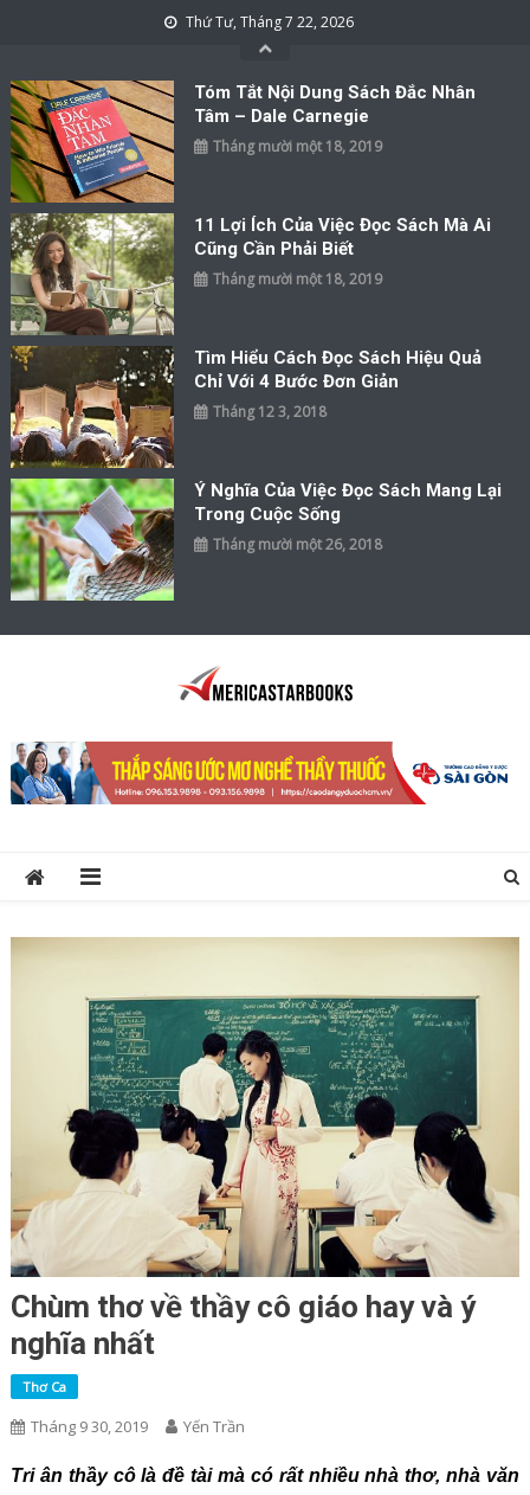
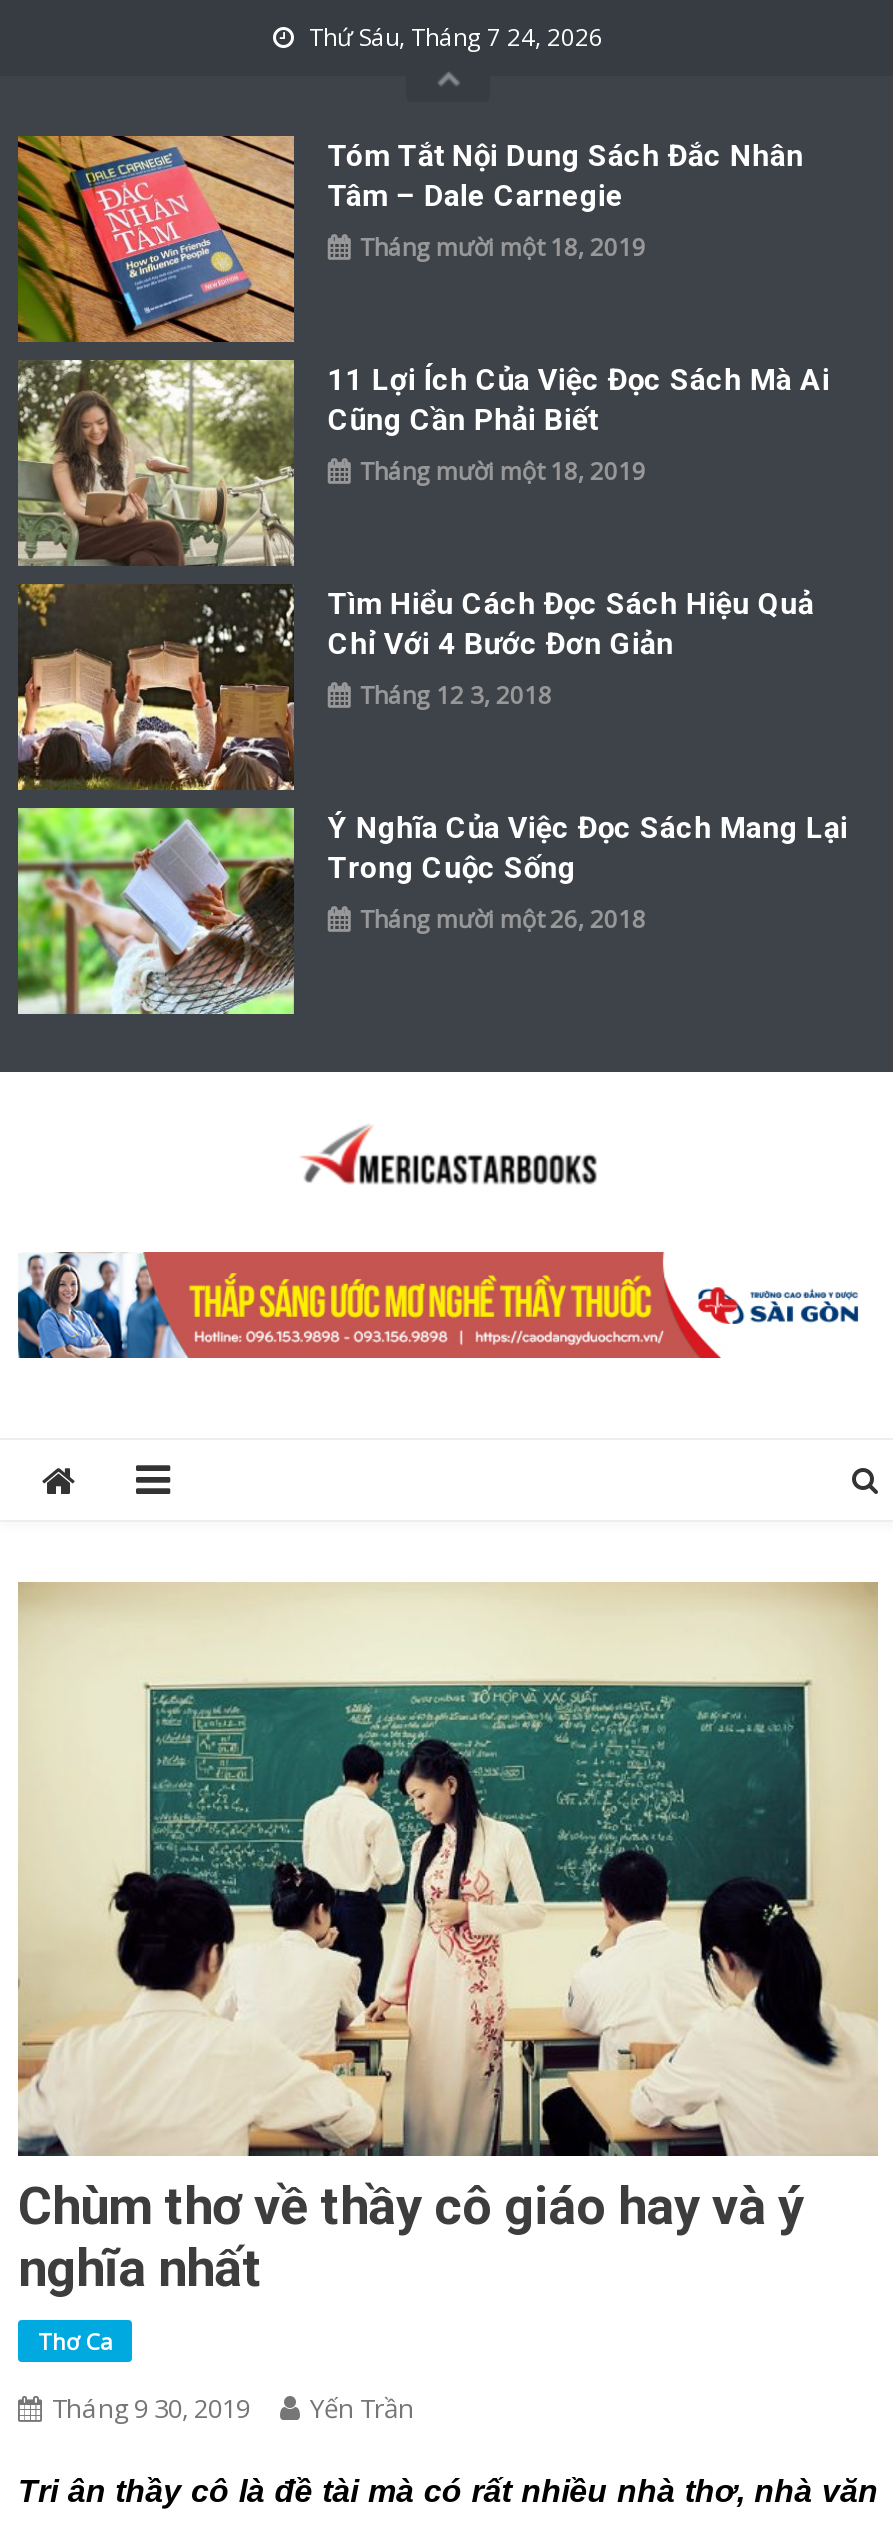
- Thứ Tư, Tháng 7 22, 2026
+ Thứ Sáu, Tháng 7 24, 2026
